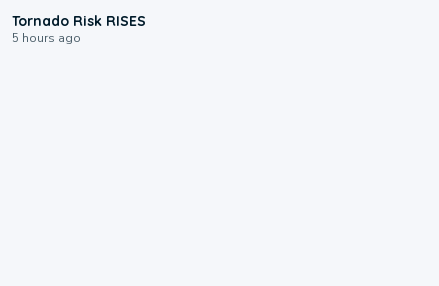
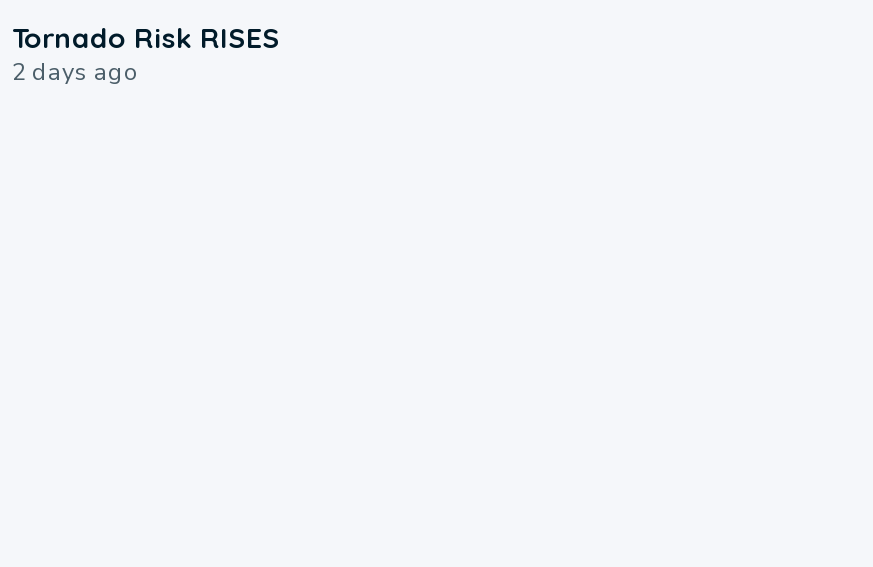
- 5 hours ago
+ 2 days ago
